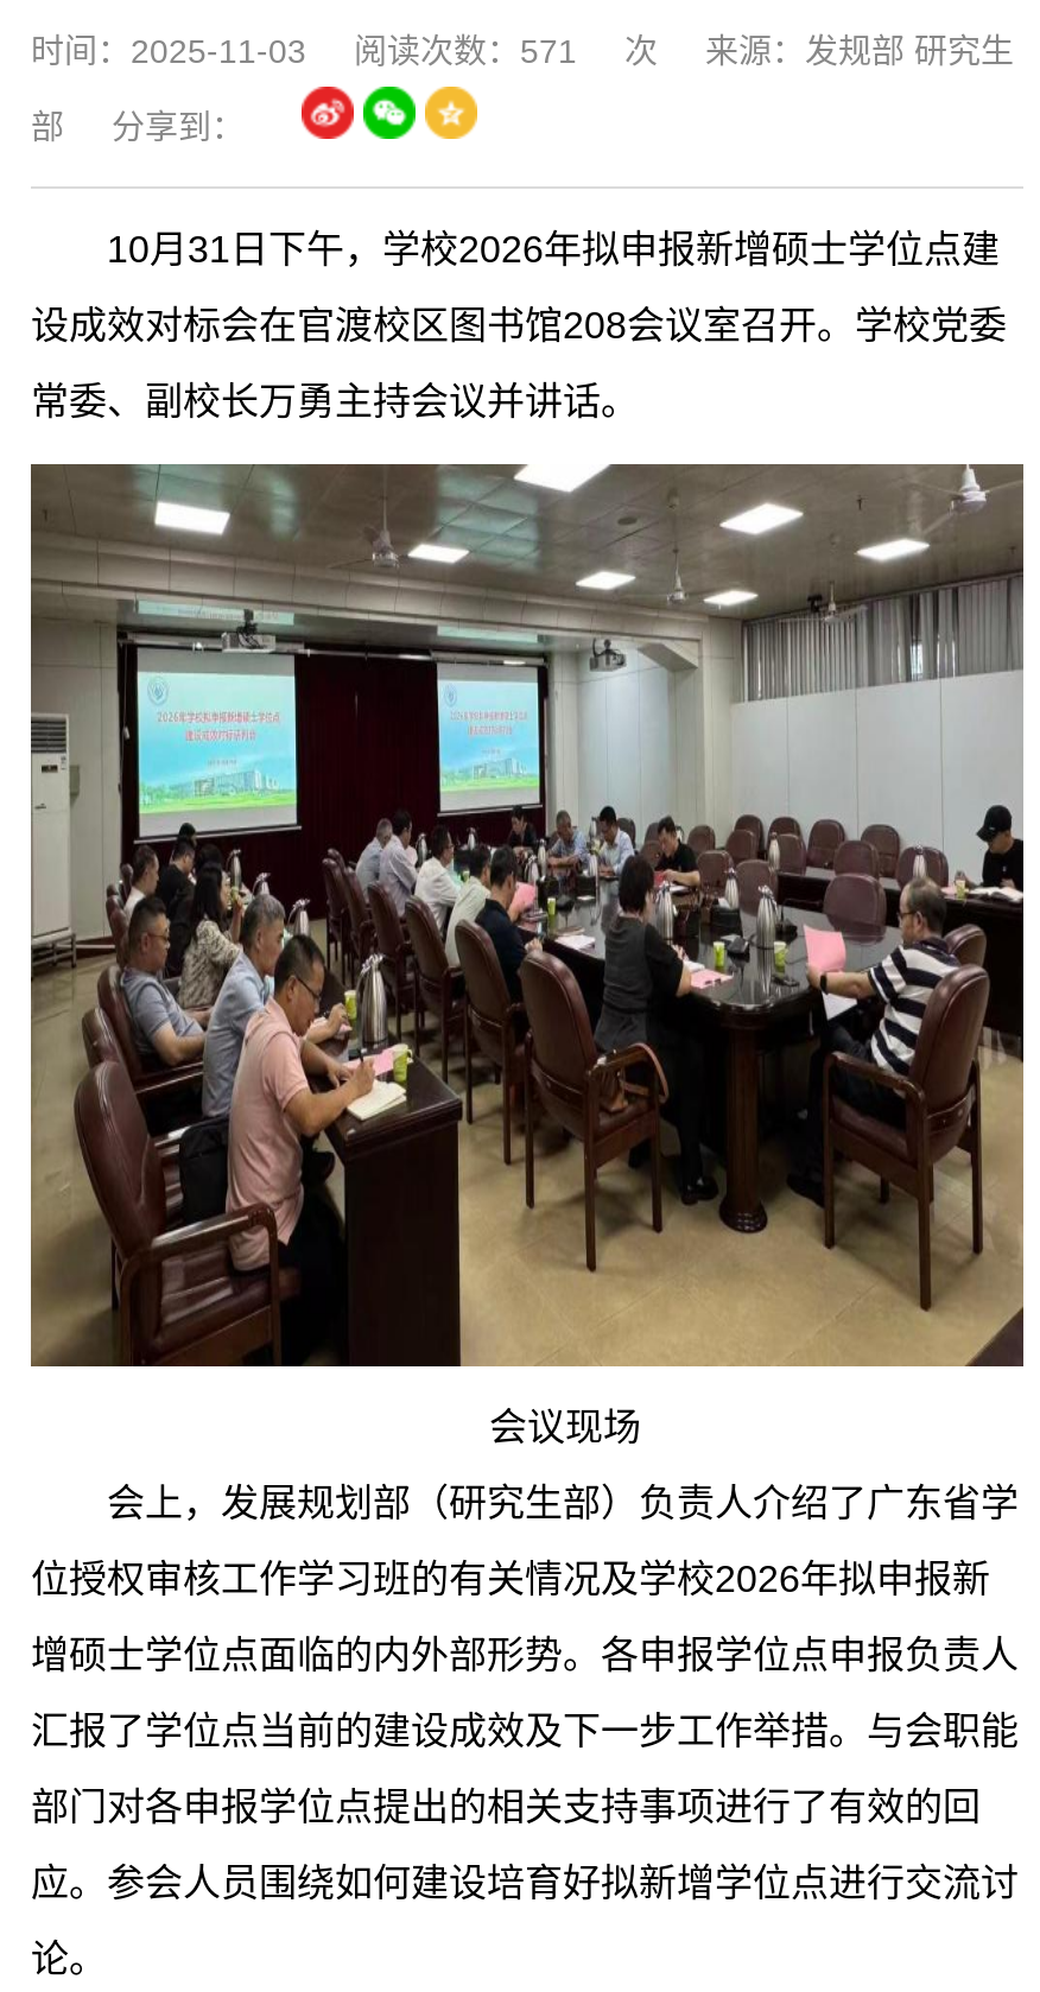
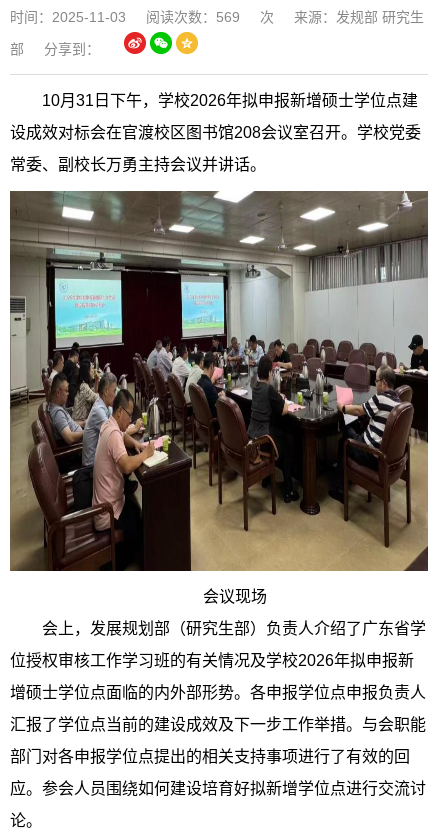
- 时间：2025-11-03 阅读次数：571 次 来源：发规部 研究生
+ 时间：2025-11-03 阅读次数：569 次 来源：发规部 研究生
